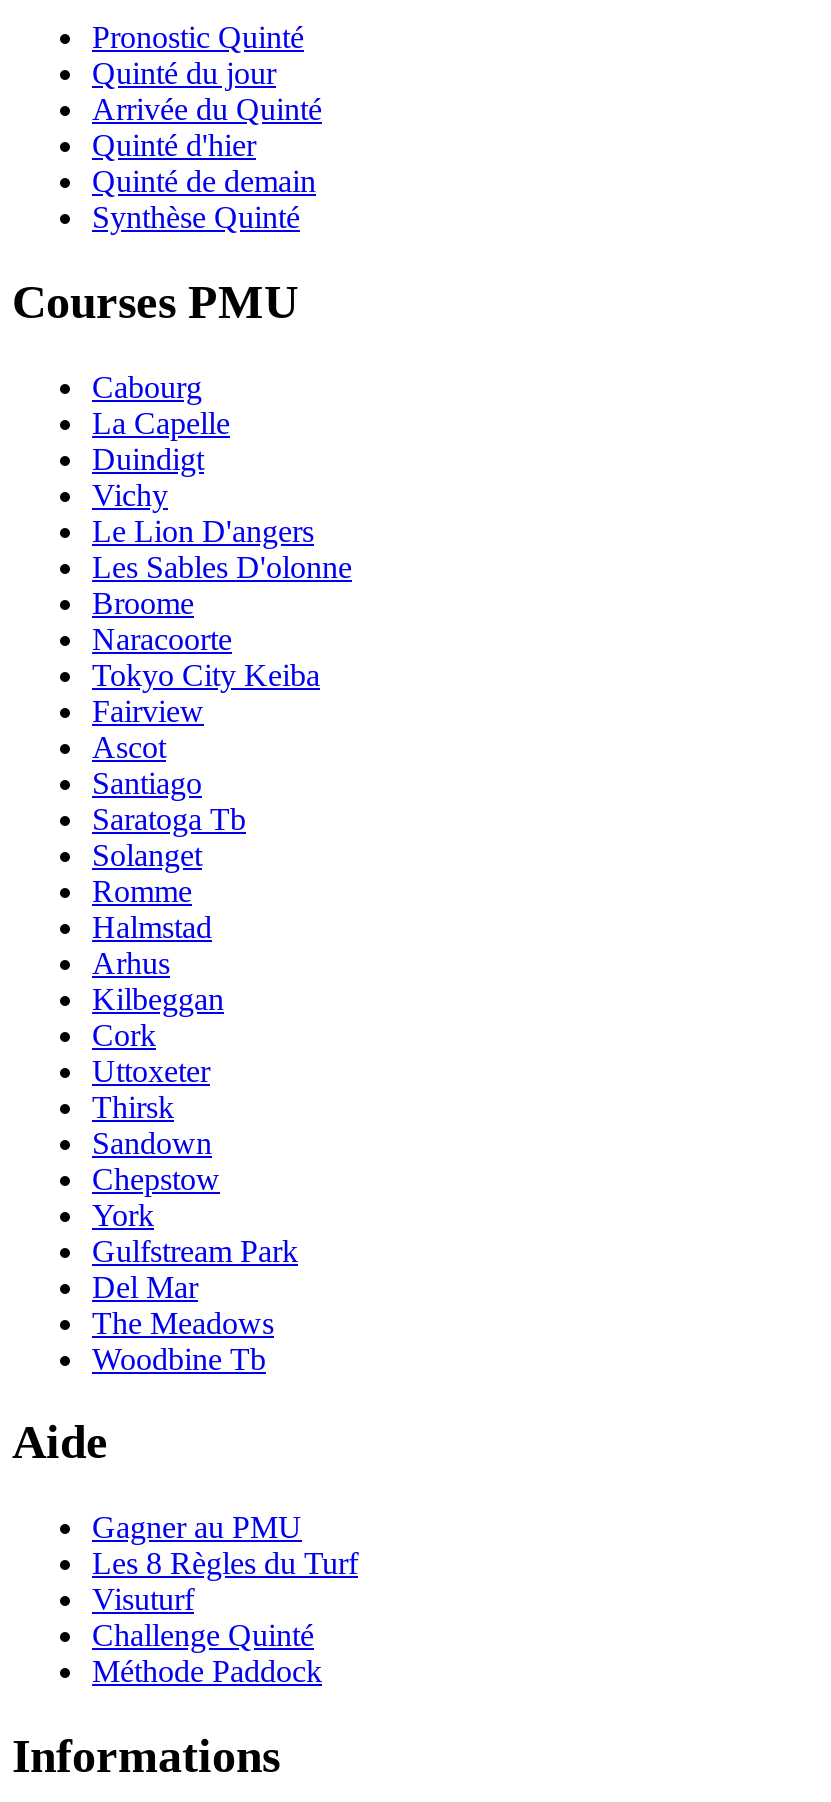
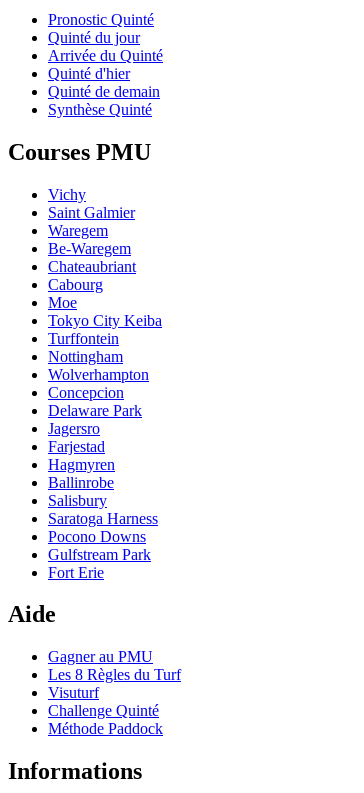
- Cabourg
- La Capelle
- Duindigt

- Le Lion D'angers
- Les Sables D'olonne
- Broome
- Naracoorte
+ Saint Galmier
+ Waregem
+ Be-Waregem
+ Chateaubriant
+ Cabourg
+ Moe

- Fairview
- Ascot
- Santiago
- Saratoga Tb
- Solanget
- Romme
- Halmstad
- Arhus
- Kilbeggan
- Cork
- Uttoxeter
- Thirsk
- Sandown
- Chepstow
- York
+ Turffontein
+ Nottingham
+ Wolverhampton
+ Concepcion
+ Delaware Park
+ Jagersro
+ Farjestad
+ Hagmyren
+ Ballinrobe
+ Salisbury
+ Saratoga Harness
+ Pocono Downs

- Del Mar
- The Meadows
- Woodbine Tb
+ Fort Erie
